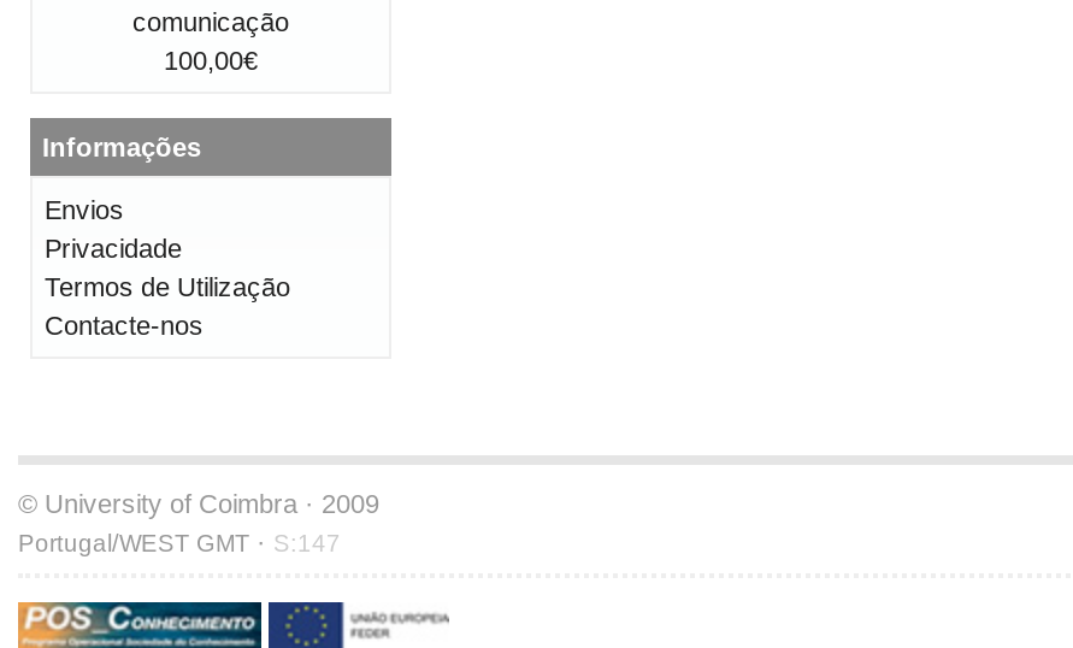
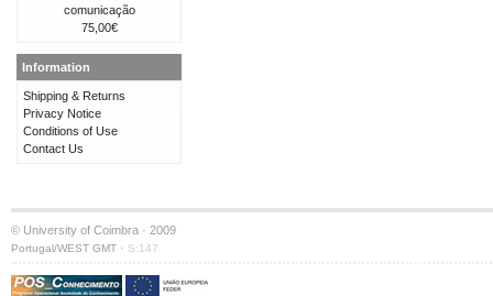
- 100,00€
+ 75,00€

- Informações
+ Information

- Envios
- Privacidade
- Termos de Utilização
- Contacte-nos
+ Shipping & Returns
+ Privacy Notice
+ Conditions of Use
+ Contact Us
